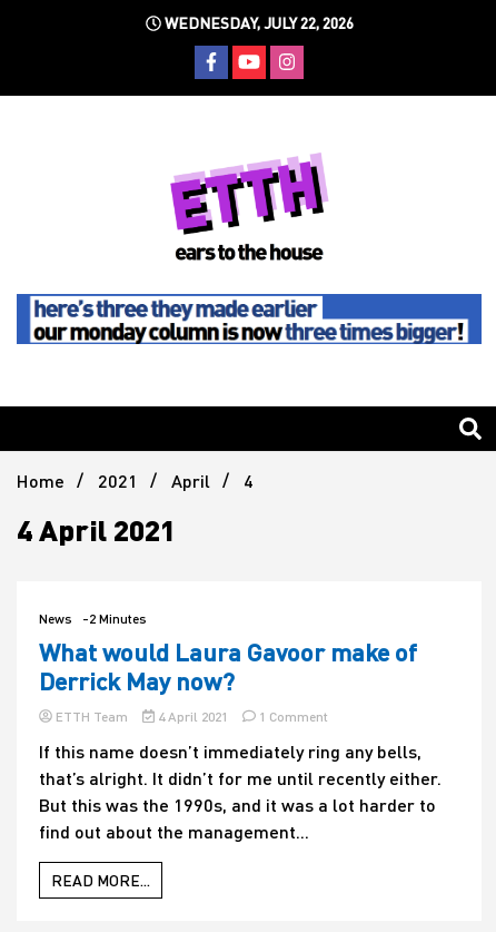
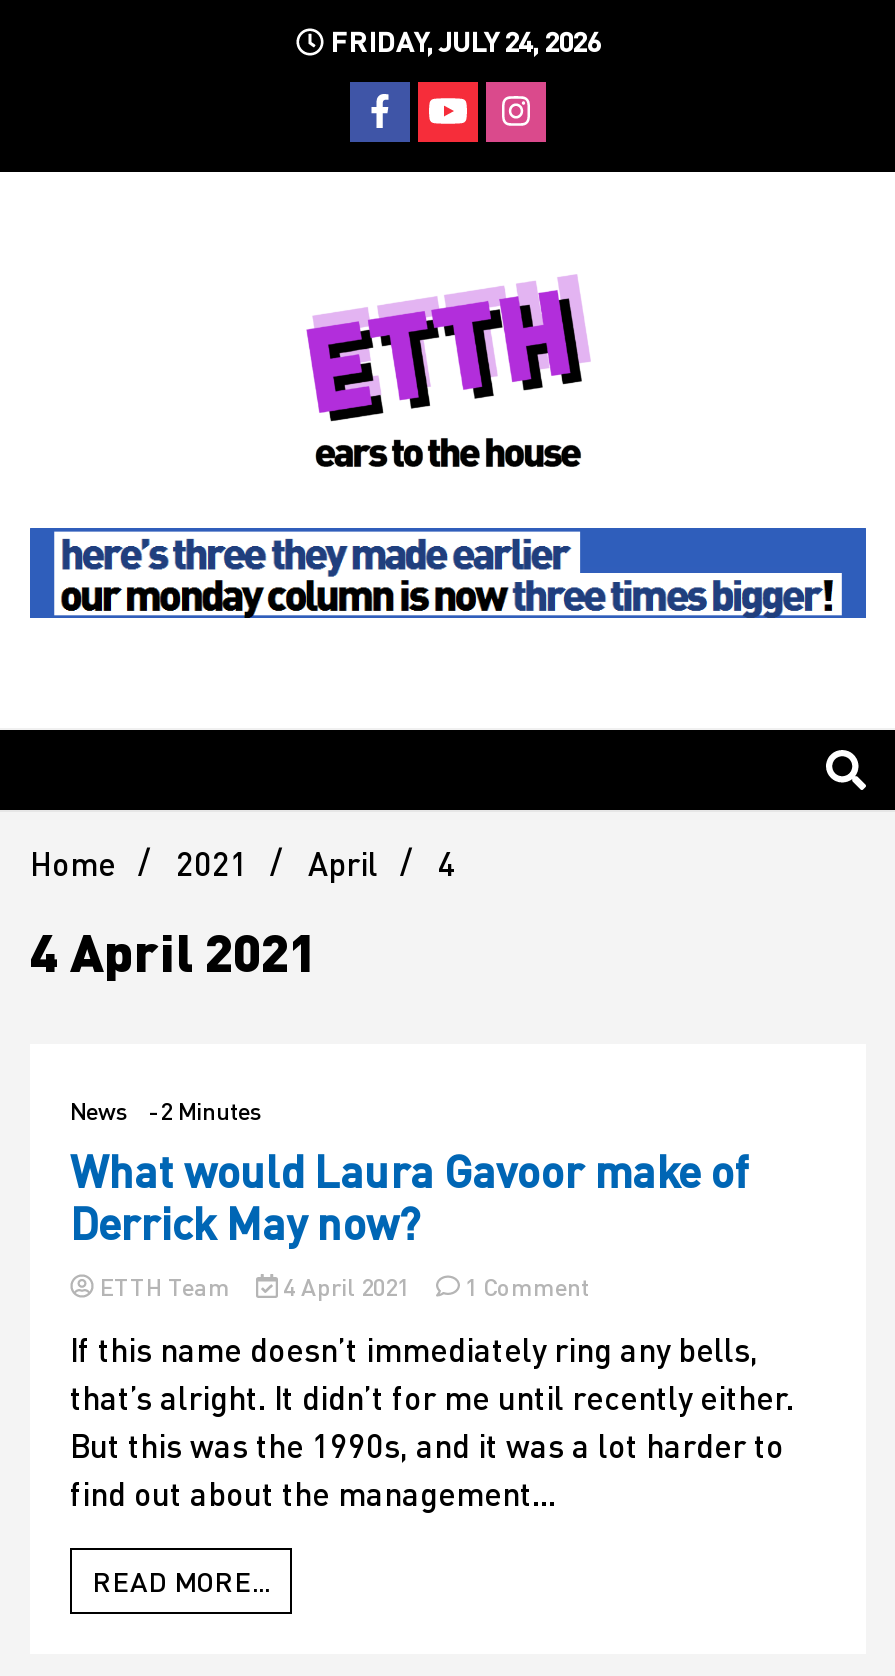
- WEDNESDAY, JULY 22, 2026
+ FRIDAY, JULY 24, 2026
